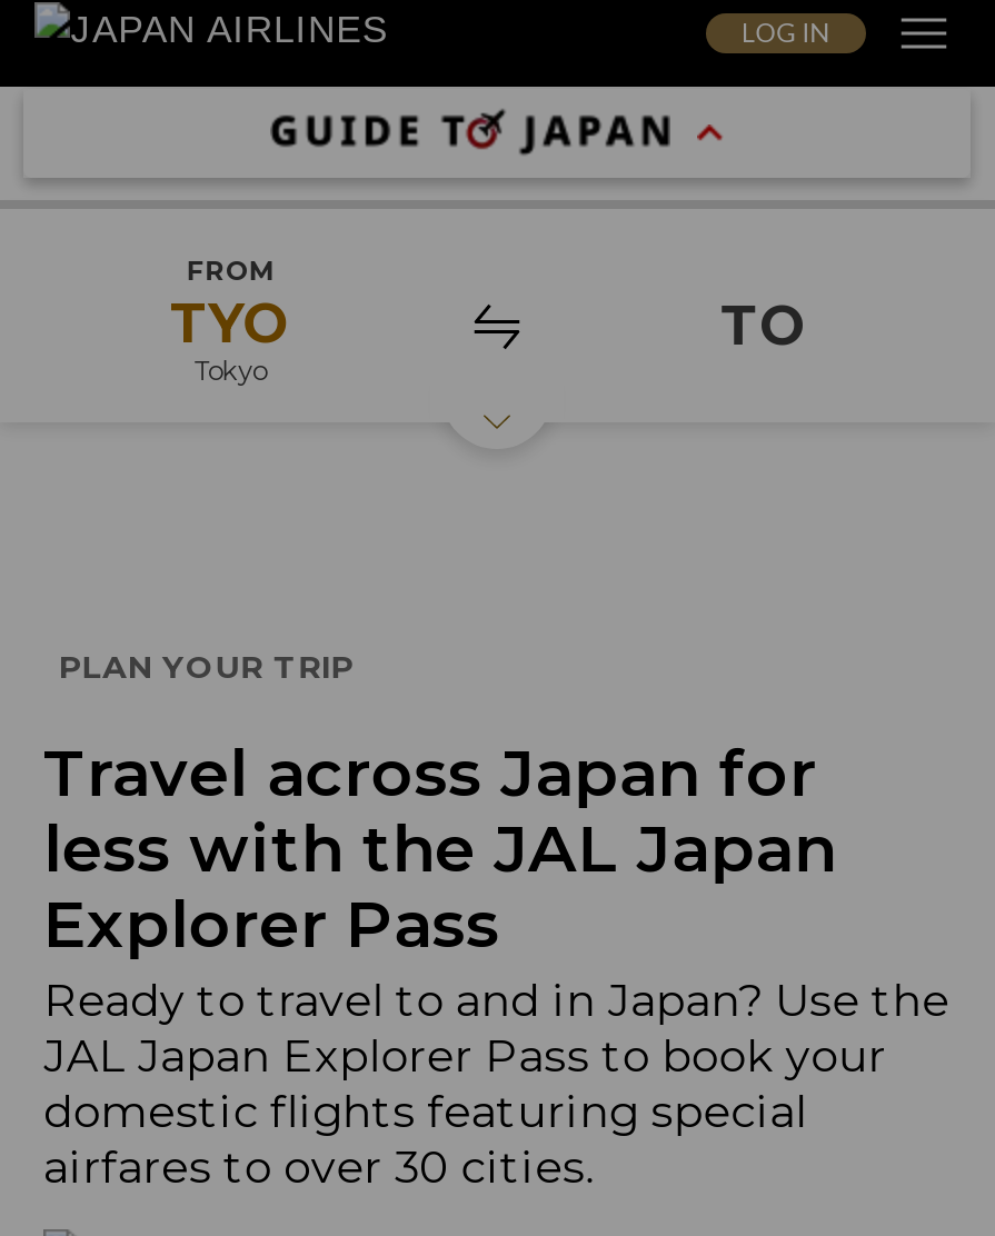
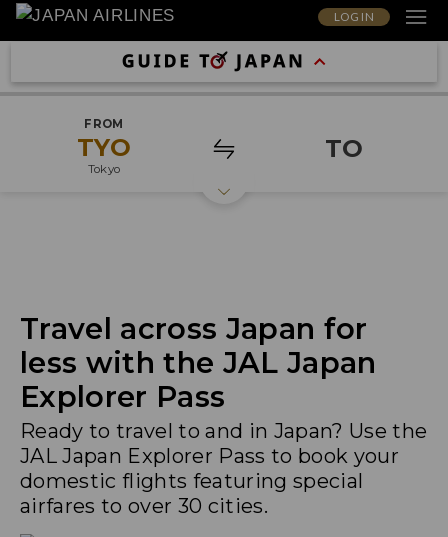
- PLAN YOUR TRIP
